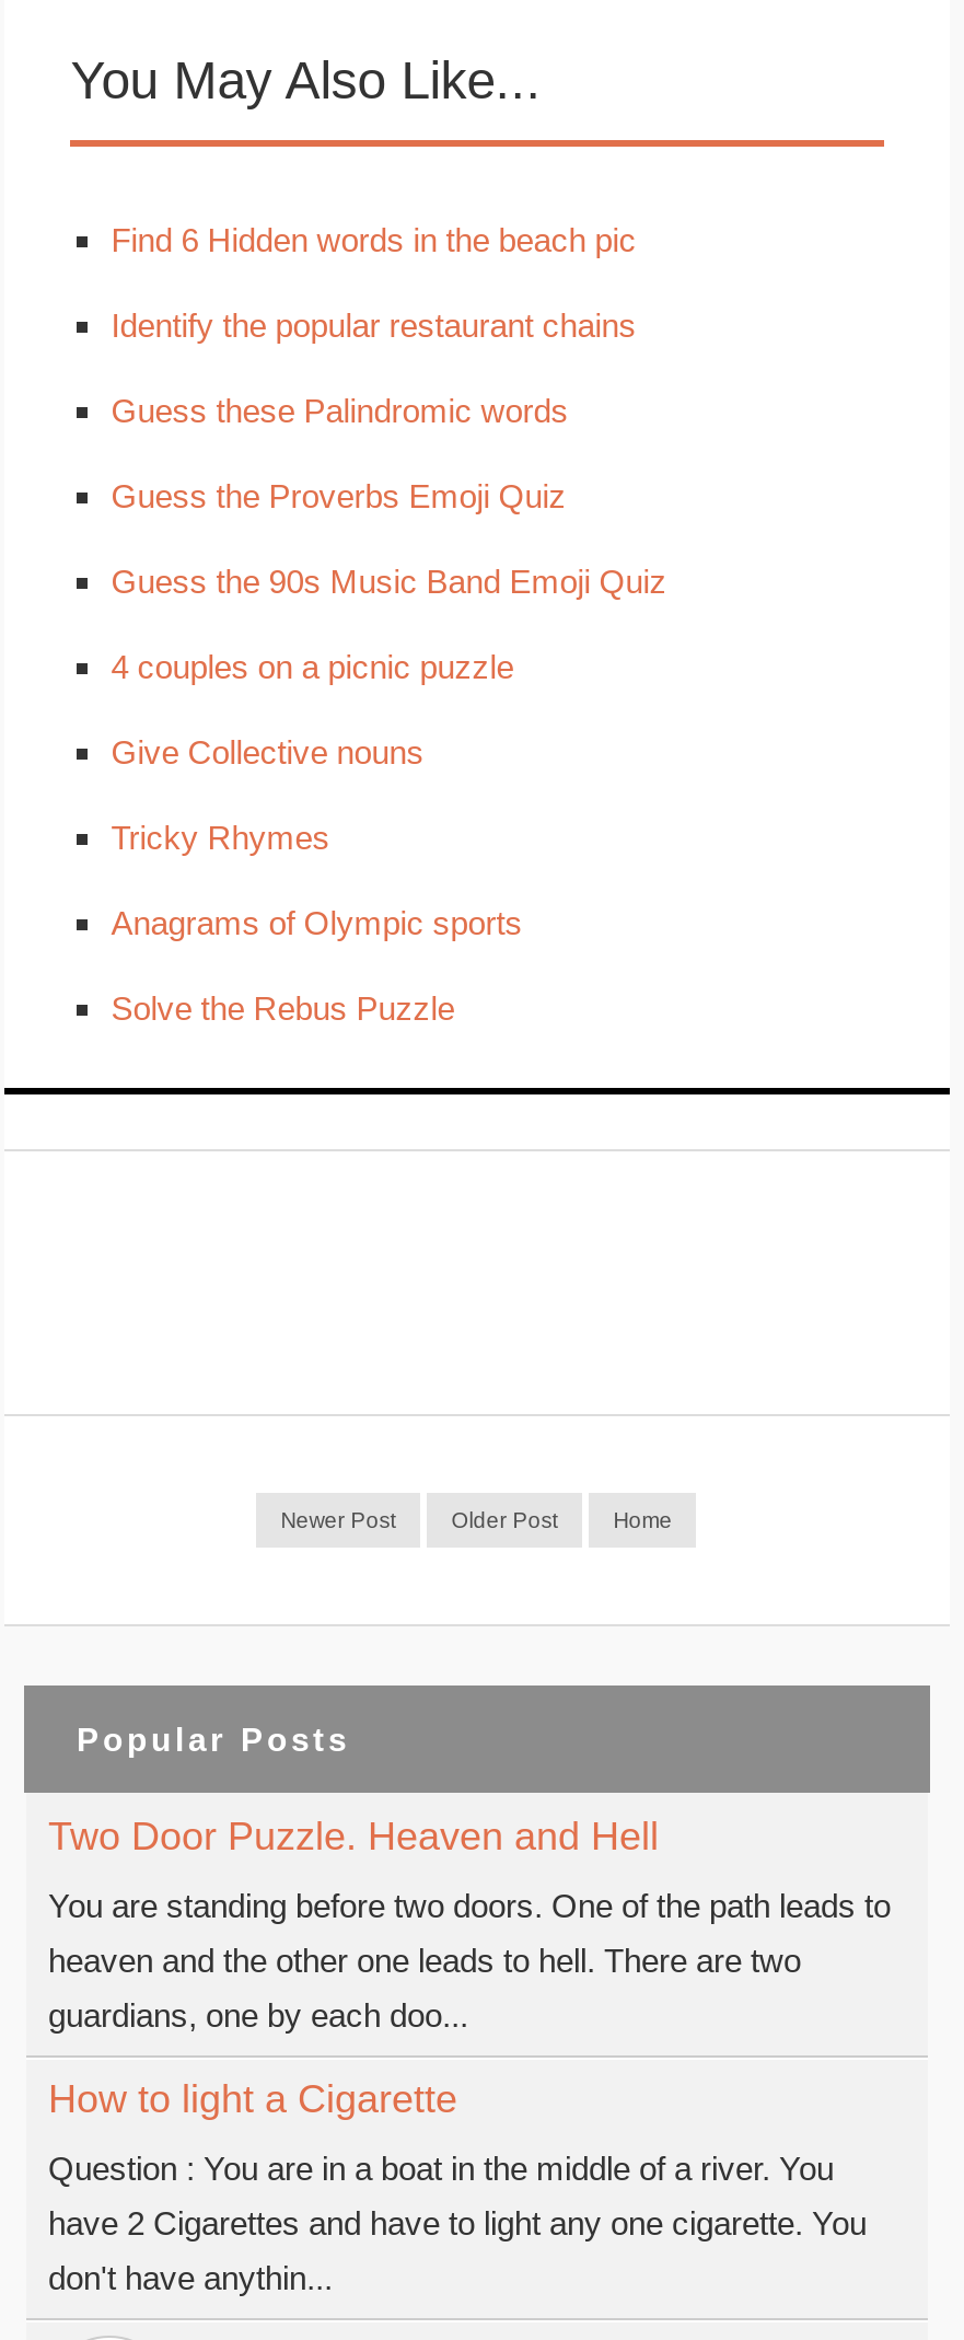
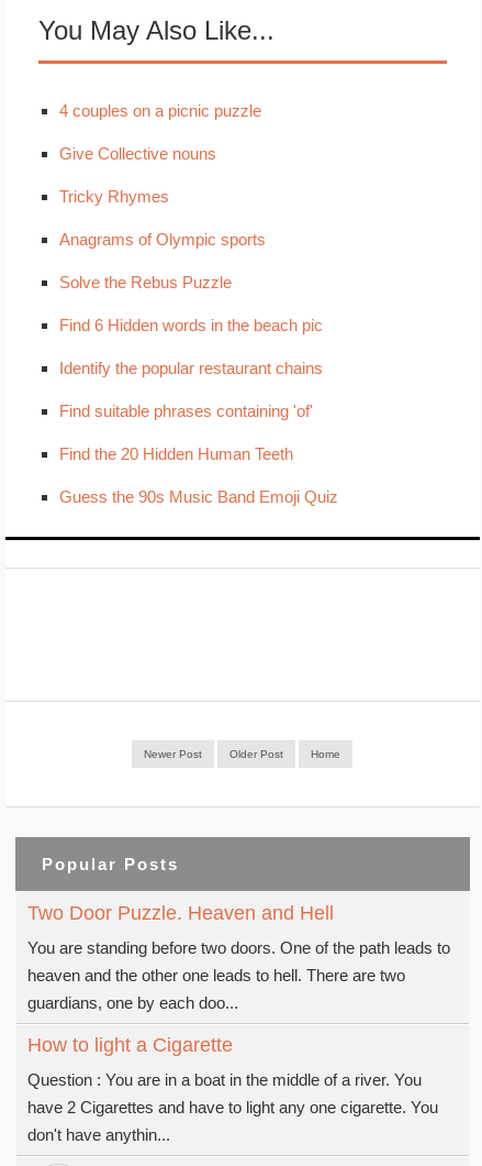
moved down: Find 6 Hidden words in the beach pic | Identify the popular restaurant chains

- Guess these Palindromic words
- Guess the Proverbs Emoji Quiz

moved down: Guess the 90s Music Band Emoji Quiz

moved up: 4 couples on a picnic puzzle | Give Collective nouns | Tricky Rhymes | Anagrams of Olympic sports | Solve the Rebus Puzzle

+ Find suitable phrases containing 'of'
+ Find the 20 Hidden Human Teeth
